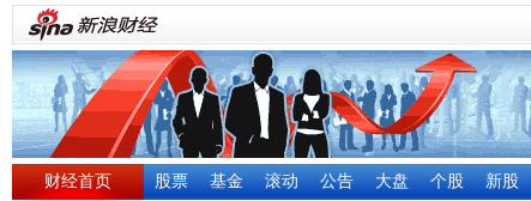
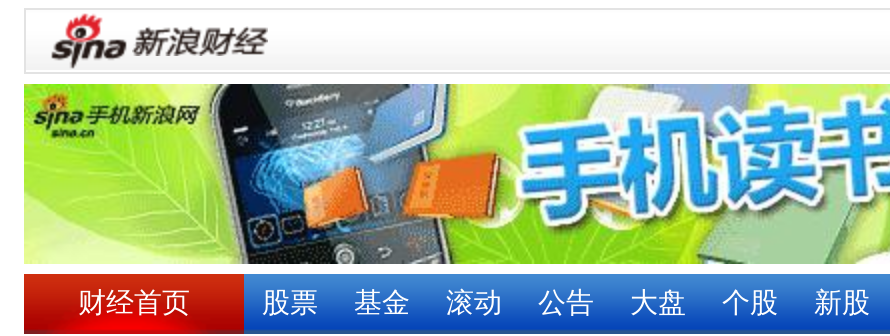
- [image]
+ [image]
